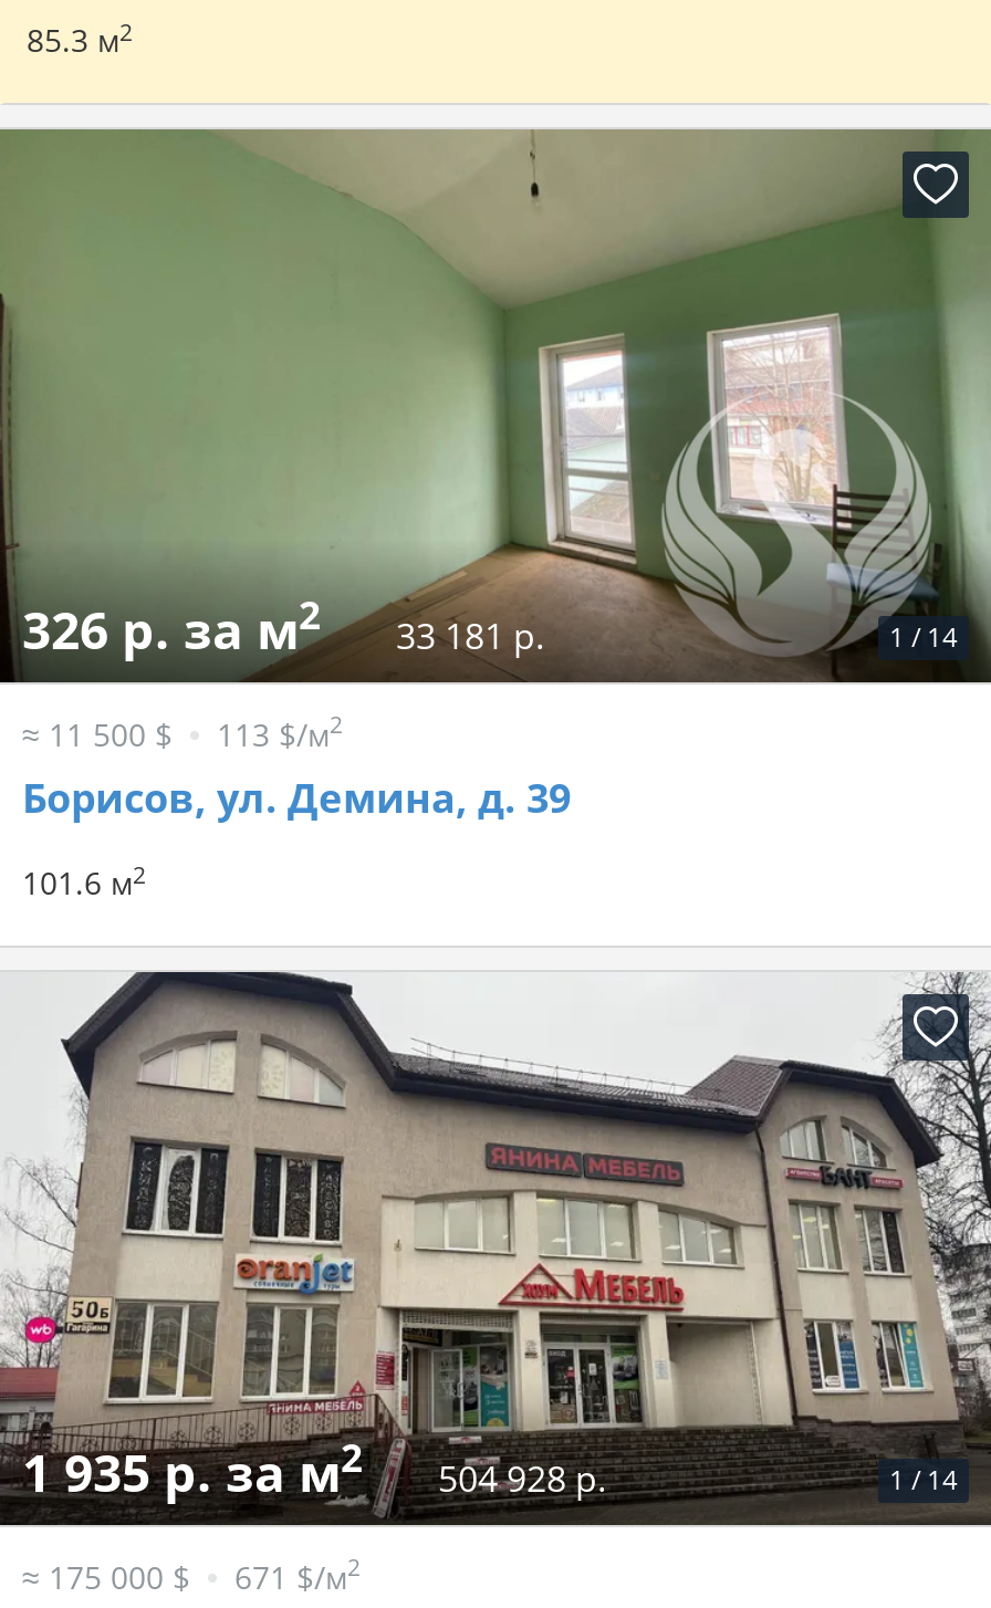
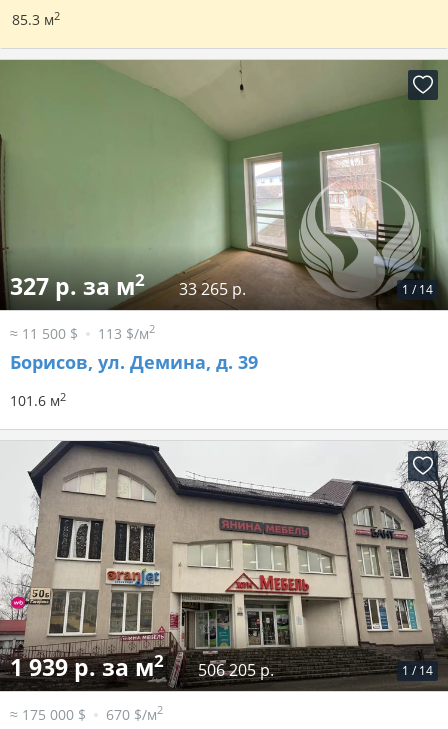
- 326 р. за м2
+ 327 р. за м2

- 33 181 р.
+ 33 265 р.

- 1 935 р. за м2
+ 1 939 р. за м2

- 504 928 р.
+ 506 205 р.

- 671 $/м2
+ 670 $/м2
